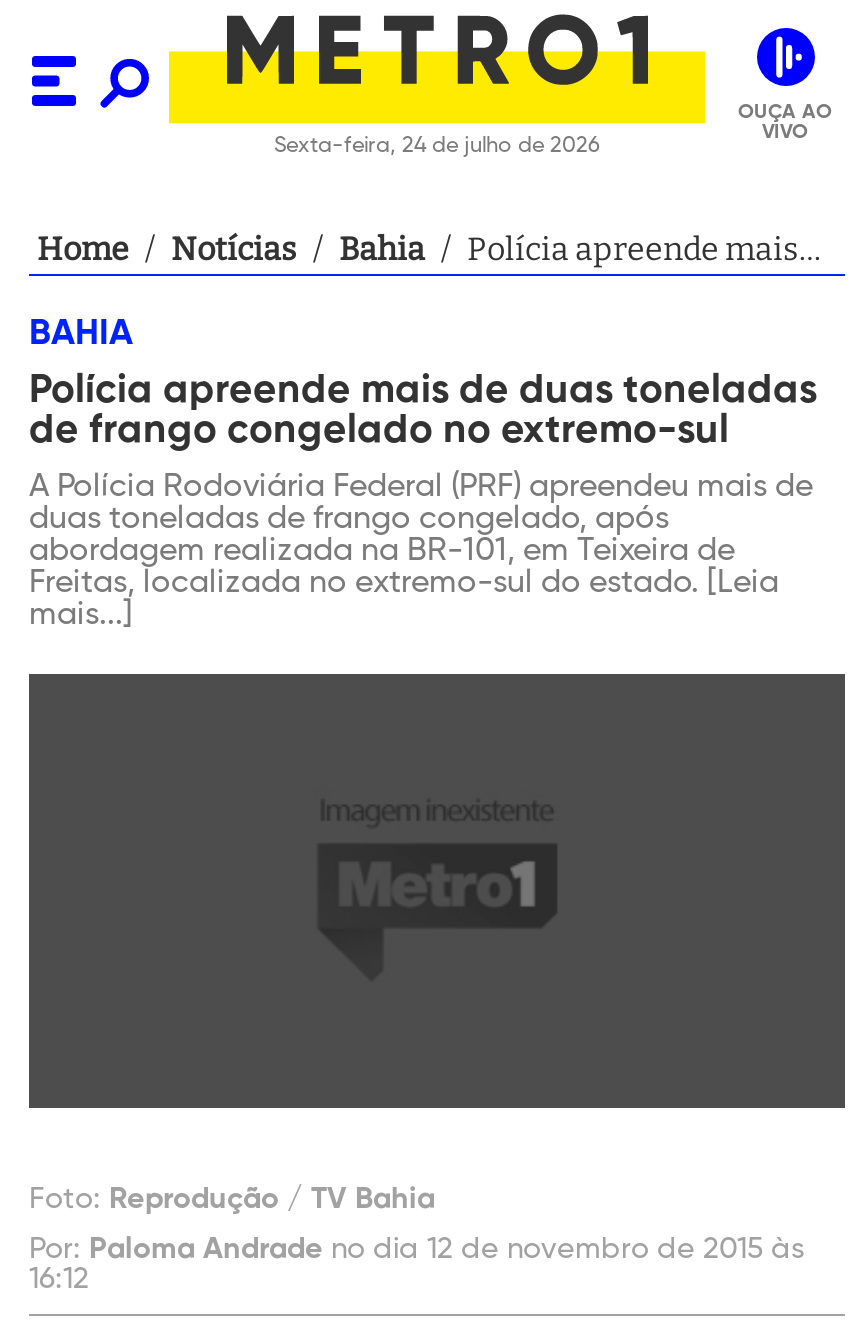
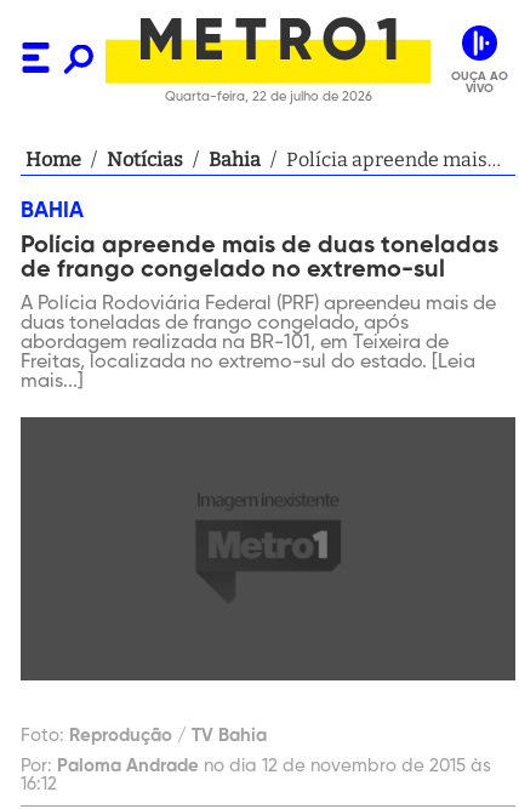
- Sexta-feira, 24 de julho de 2026
+ Quarta-feira, 22 de julho de 2026
